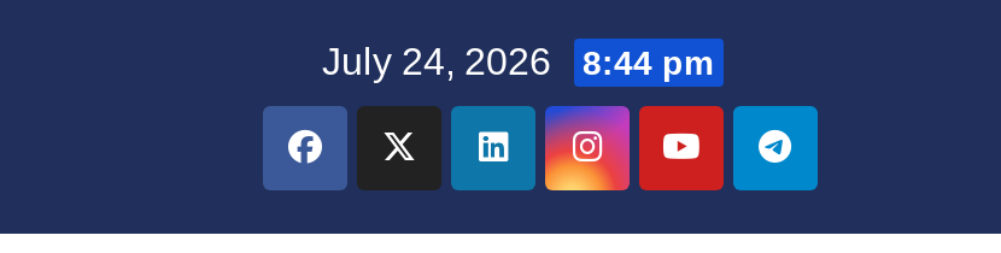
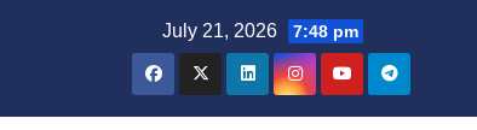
- July 24, 2026 8:44 pm
+ July 21, 2026 7:48 pm
